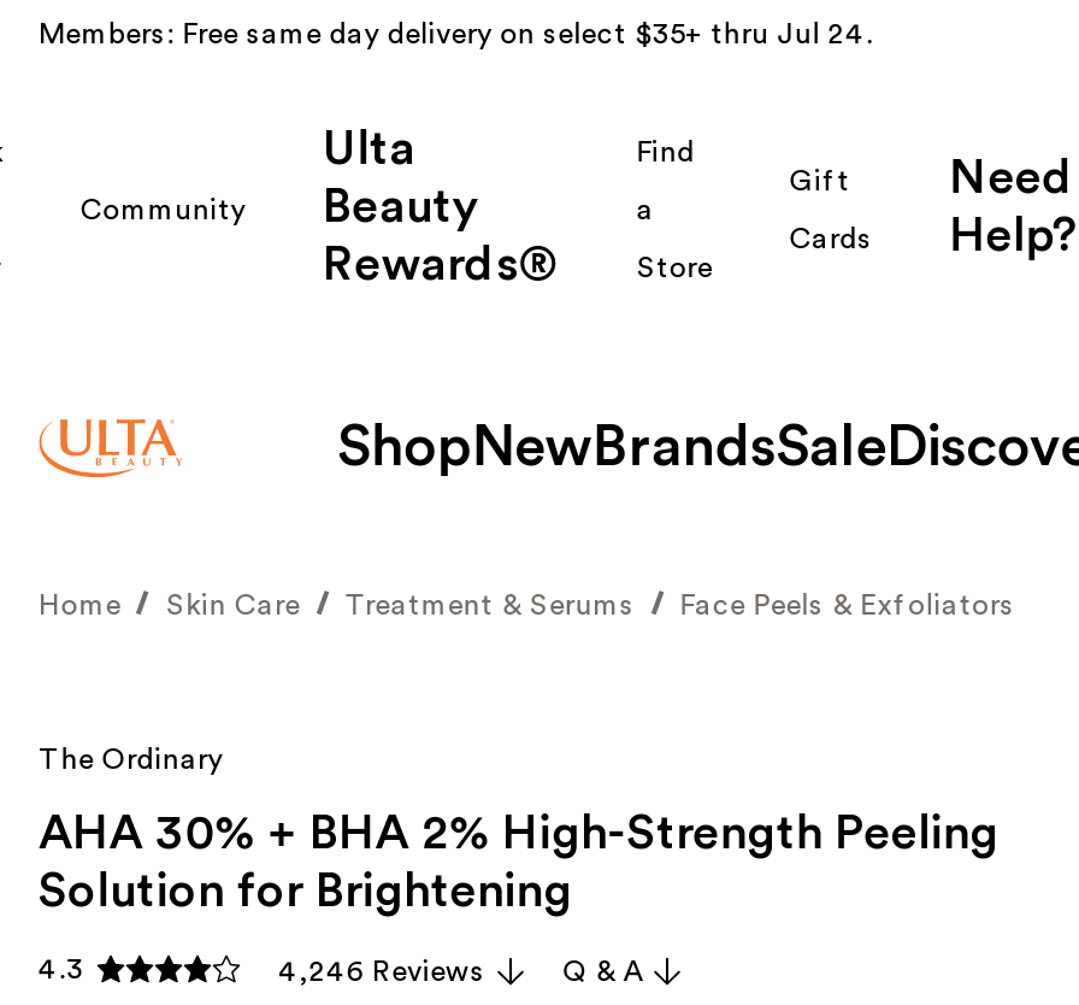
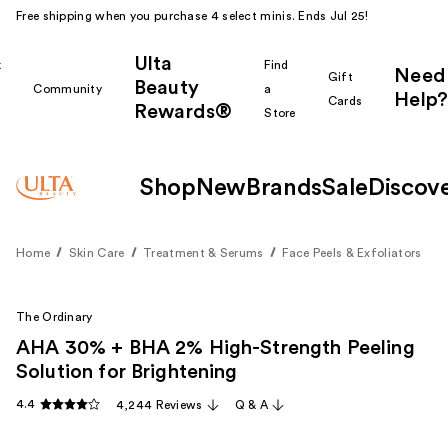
- Members: Free same day delivery on select $35+ thru Jul 24.
+ Free shipping when you purchase 4 select minis. Ends Jul 25!

- 4.3
+ 4.4

- 4,246 Reviews
+ 4,244 Reviews
